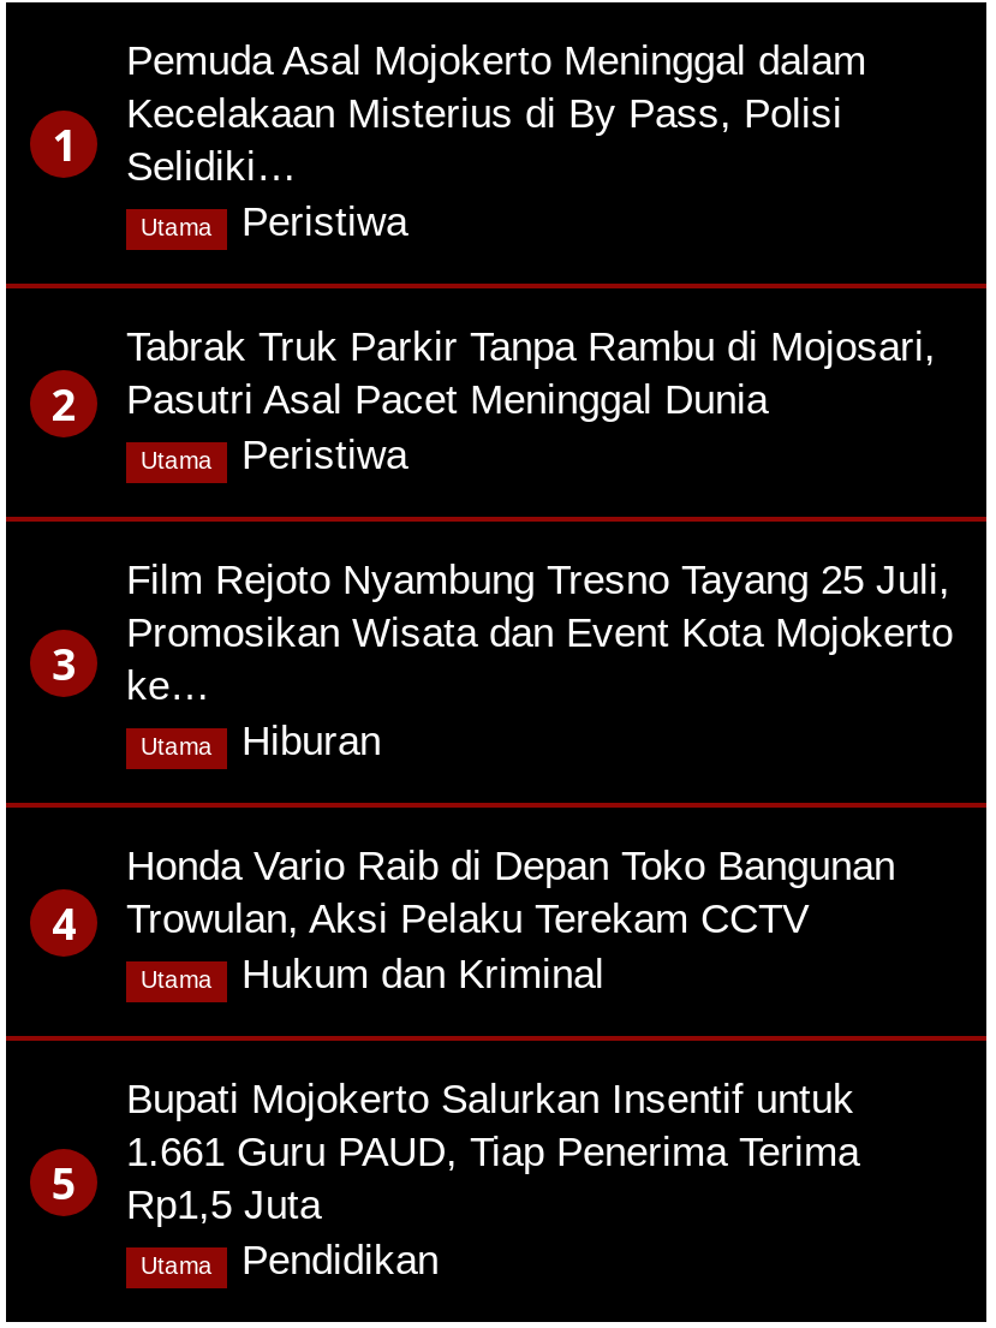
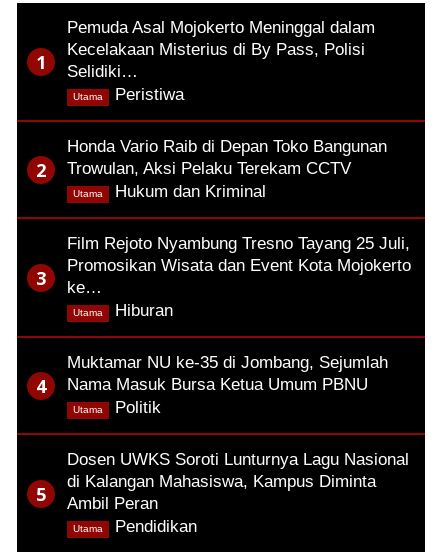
- Tabrak Truk Parkir Tanpa Rambu di Mojosari,
- Pasutri Asal Pacet Meninggal Dunia
- Peristiwa,

+ Muktamar NU ke-35 di Jombang, Sejumlah
+ Nama Masuk Bursa Ketua Umum PBNU
+ Politik,

moved up: Honda Vario Raib di Depan Toko Bangunan | Trowulan, Aksi Pelaku Terekam CCTV | Hukum dan Kriminal,

- Bupati Mojokerto Salurkan Insentif untuk
- 1.661 Guru PAUD, Tiap Penerima Terima
- Rp1,5 Juta
+ Dosen UWKS Soroti Lunturnya Lagu Nasional
+ di Kalangan Mahasiswa, Kampus Diminta
+ Ambil Peran
